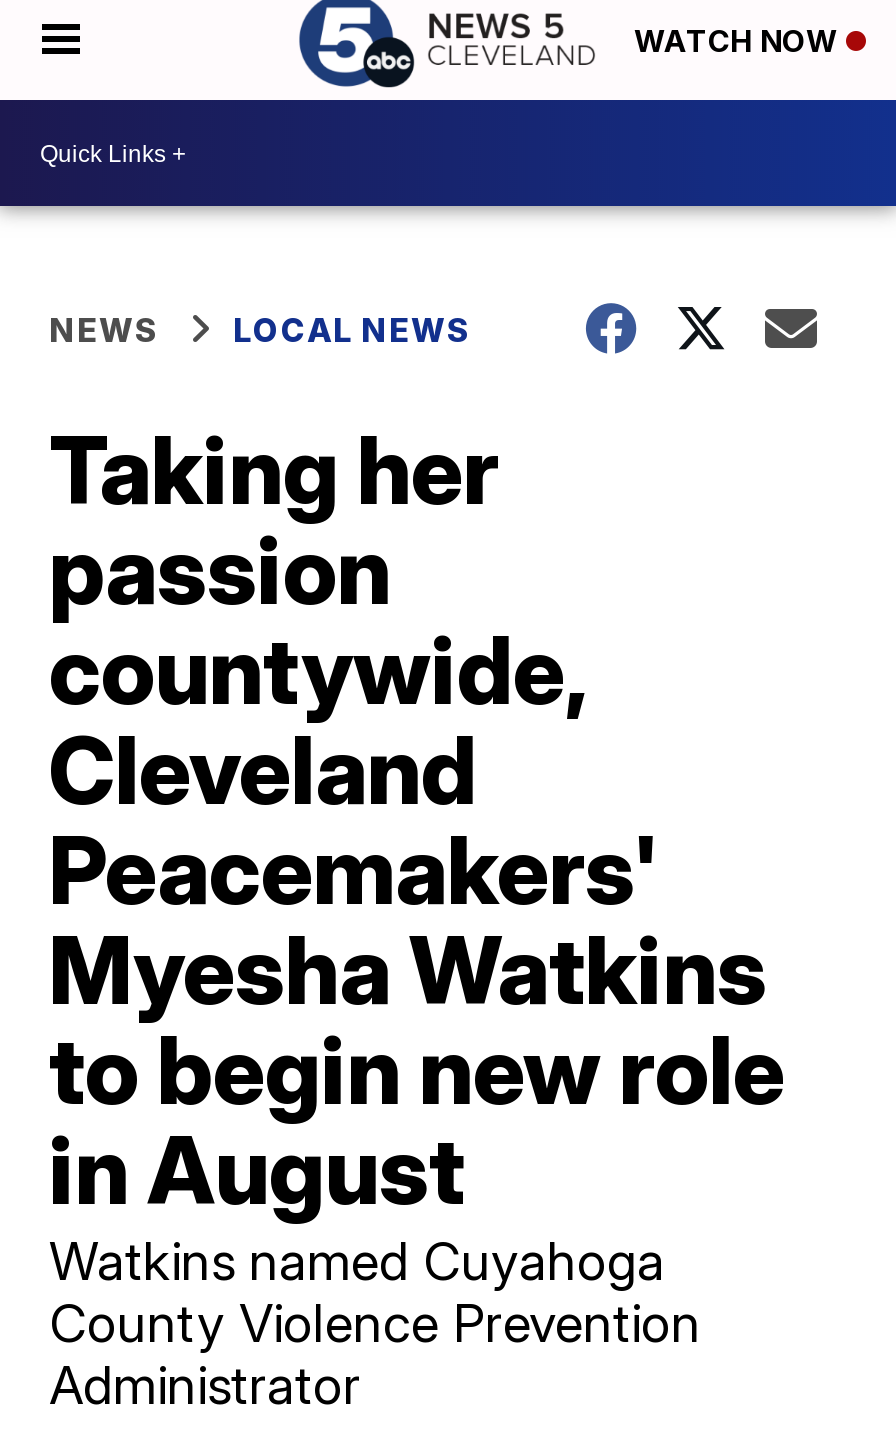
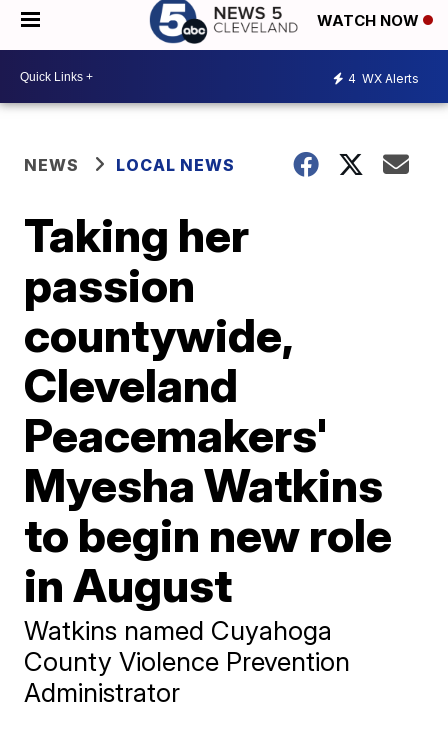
+ 4 WX Alerts
